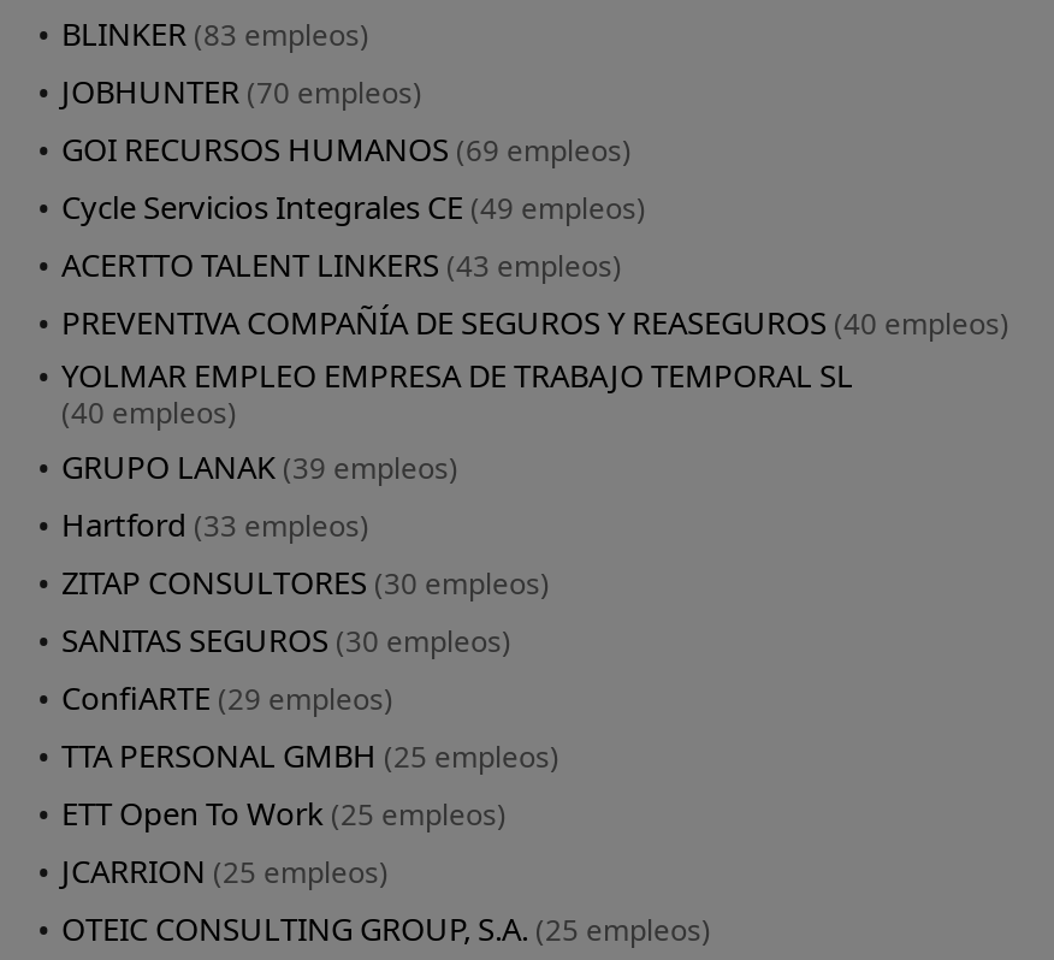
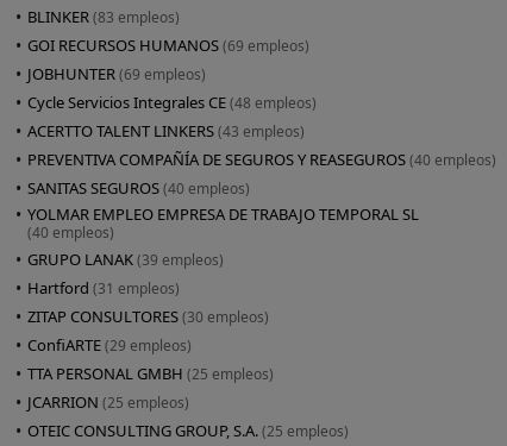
- JOBHUNTER (70 empleos)

- Cycle Servicios Integrales CE (49 empleos)
+ JOBHUNTER (69 empleos)
+ Cycle Servicios Integrales CE (48 empleos)

+ SANITAS SEGUROS (40 empleos)

moved down: YOLMAR EMPLEO EMPRESA DE TRABAJO TEMPORAL SL | (40 empleos) | GRUPO LANAK (39 empleos)

- Hartford (33 empleos)
+ Hartford (31 empleos)

moved down: ZITAP CONSULTORES (30 empleos)

- SANITAS SEGUROS (30 empleos)

- ETT Open To Work (25 empleos)
